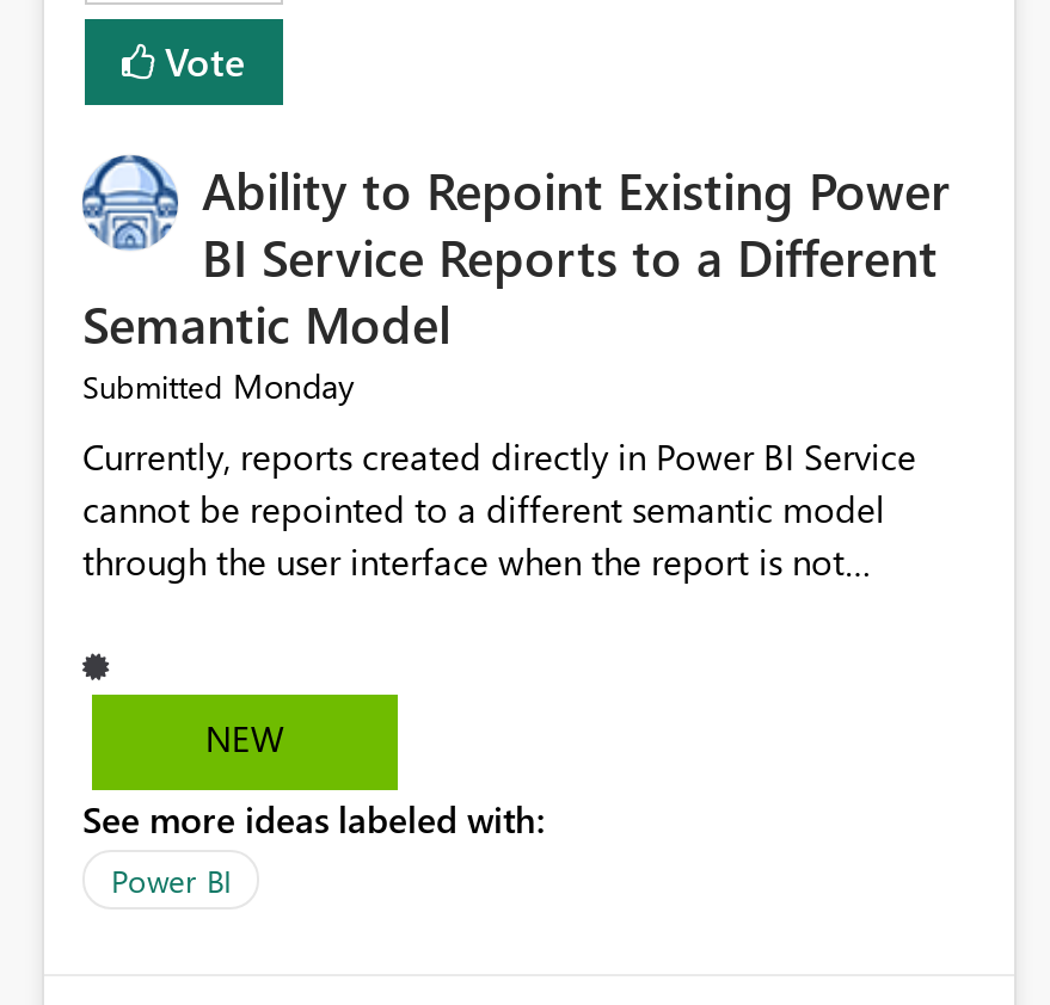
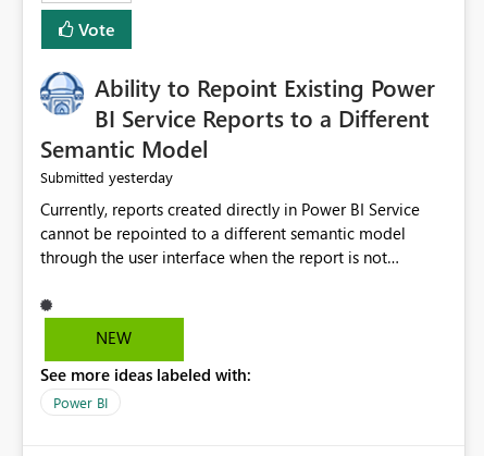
- Submitted Monday
+ Submitted yesterday
